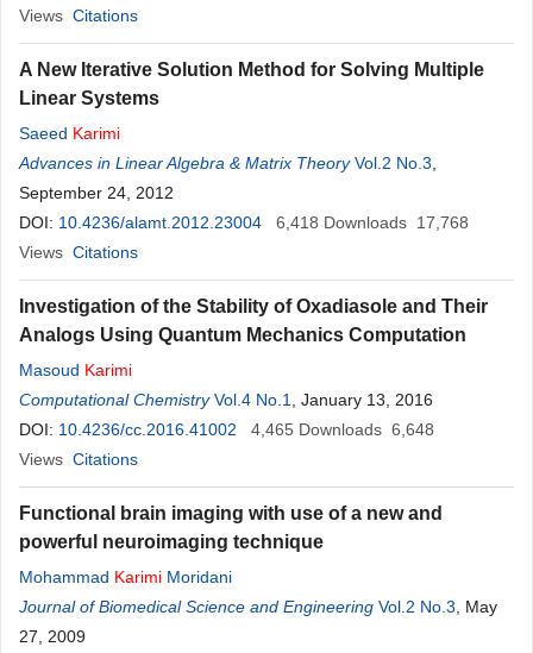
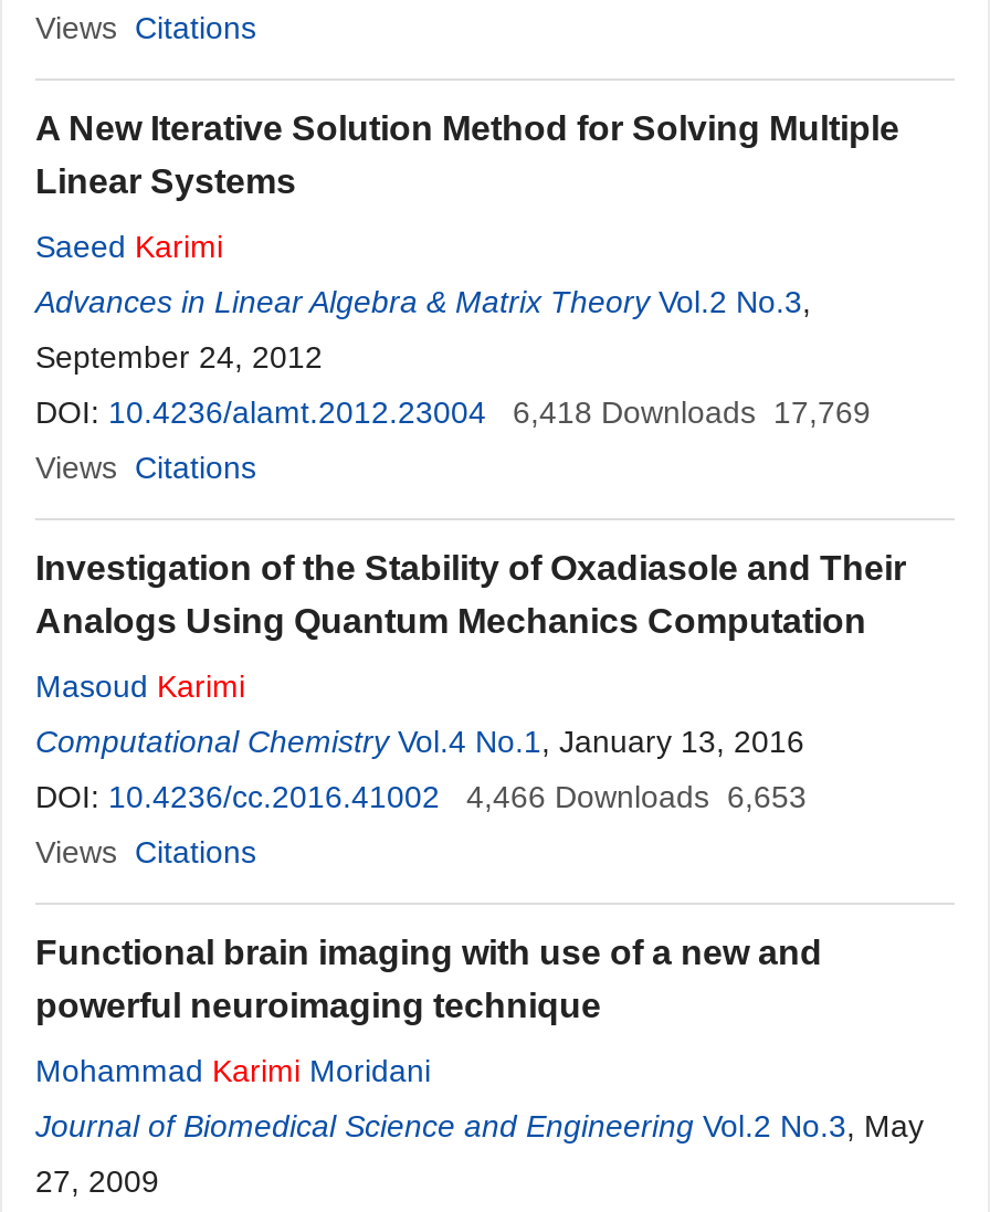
- DOI: 10.4236/alamt.2012.23004 6,418 Downloads 17,768
+ DOI: 10.4236/alamt.2012.23004 6,418 Downloads 17,769

- DOI: 10.4236/cc.2016.41002 4,465 Downloads 6,648
+ DOI: 10.4236/cc.2016.41002 4,466 Downloads 6,653
